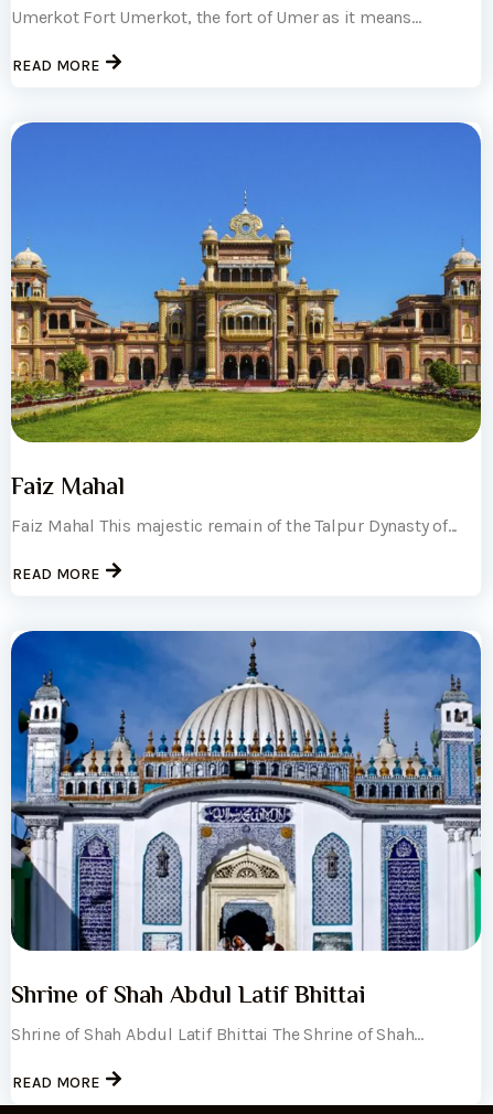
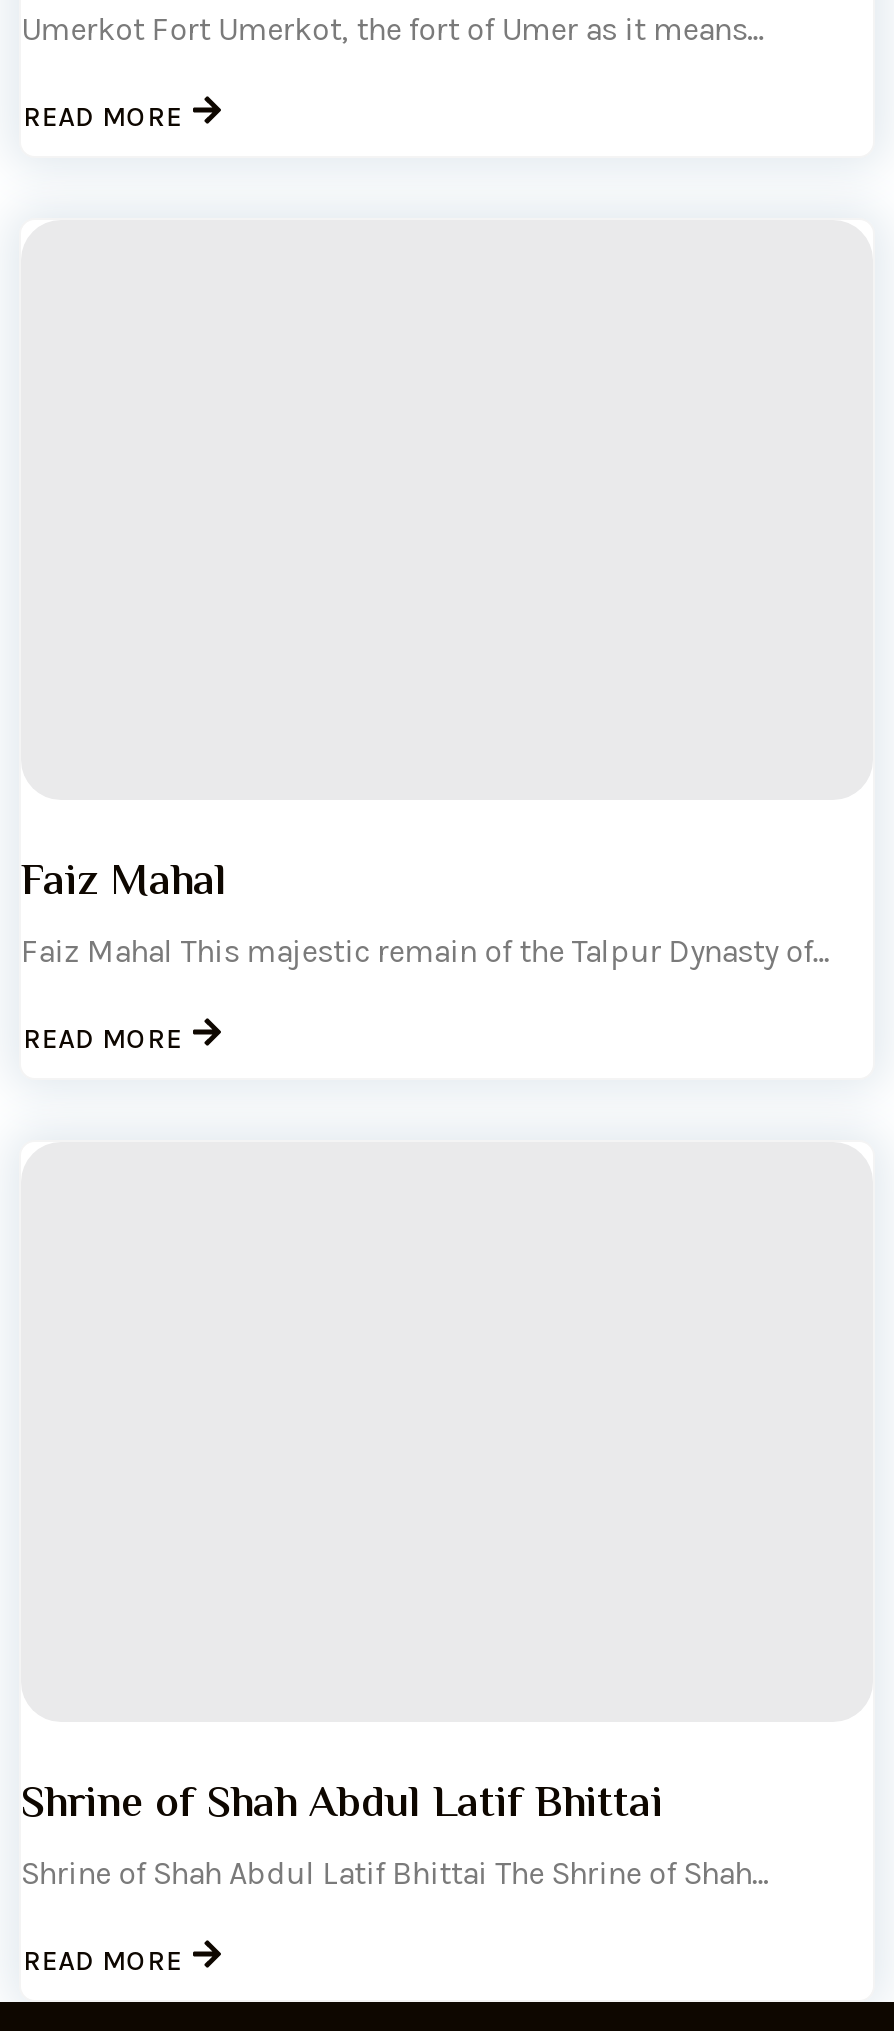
- [image]

- [image]
